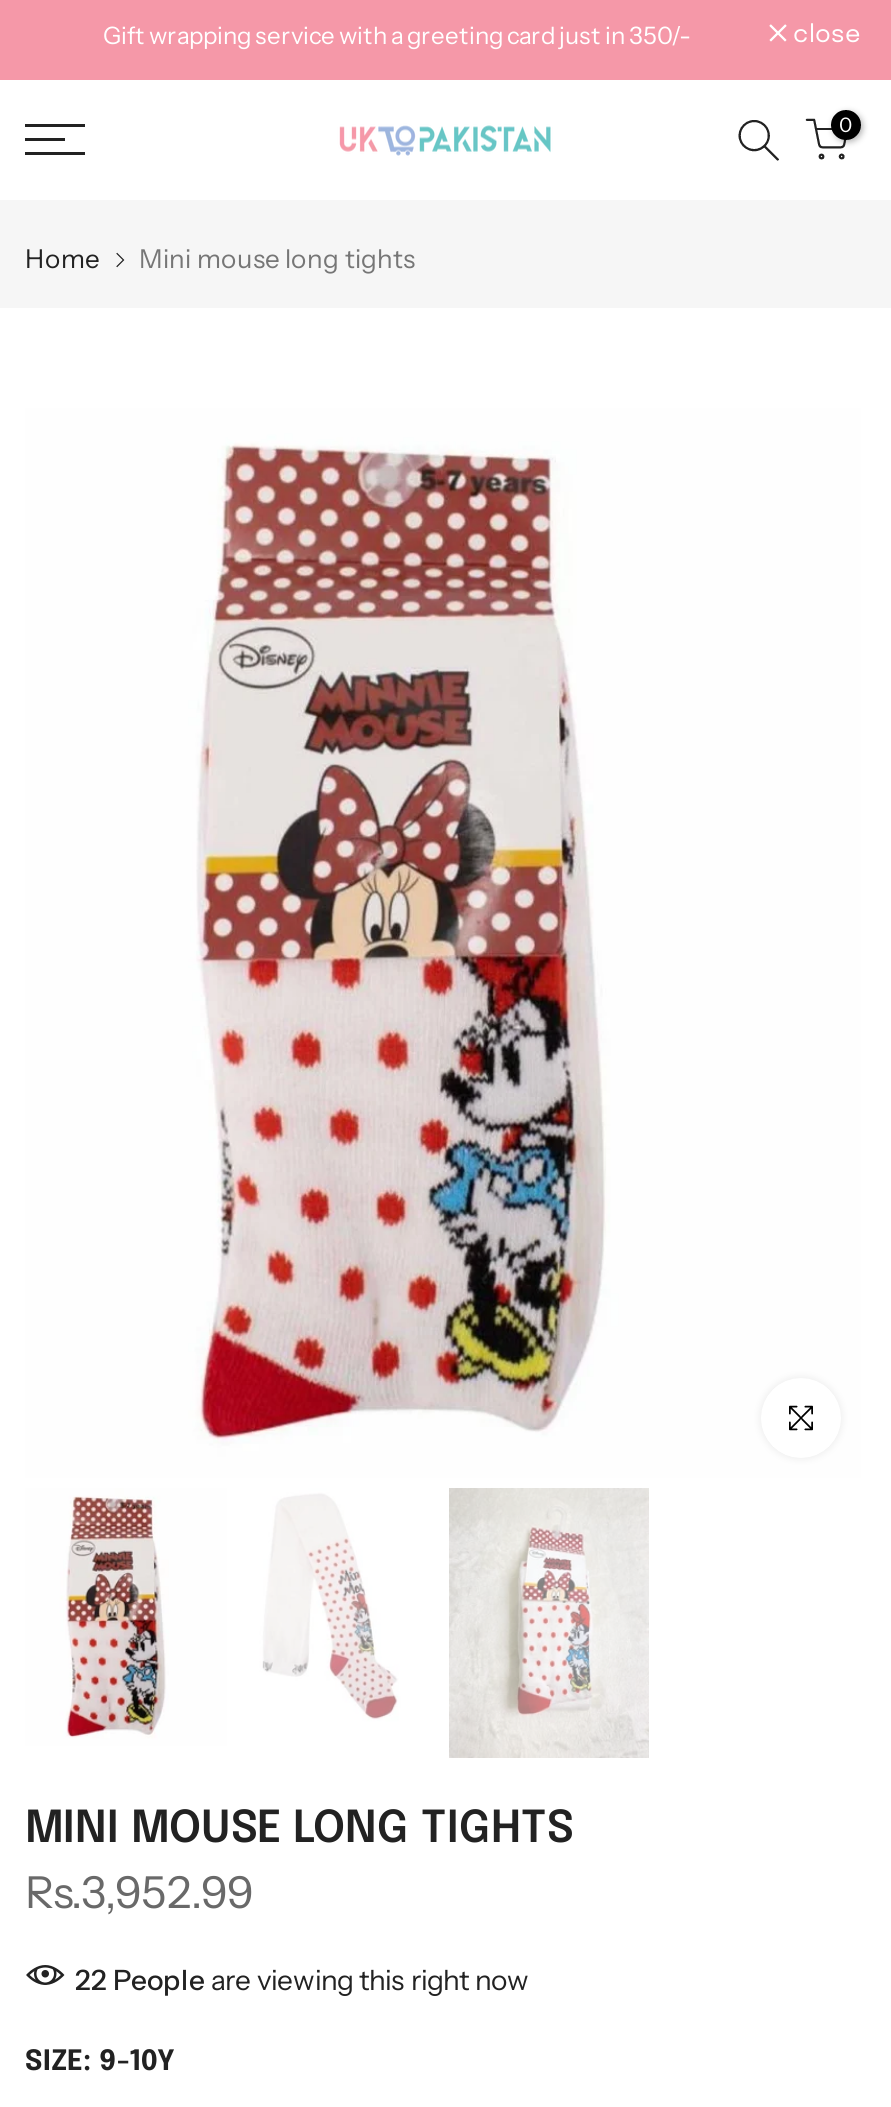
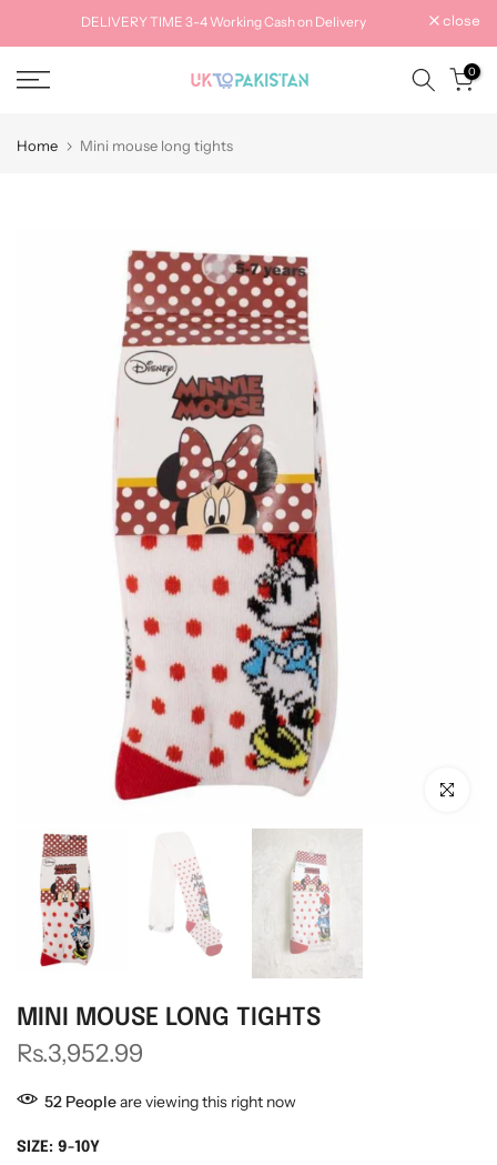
- Gift wrapping service with a greeting card just in 350/-
+ DELIVERY TIME 3-4 Working Cash on Delivery

- 22 People are viewing this right now
+ 52 People are viewing this right now
